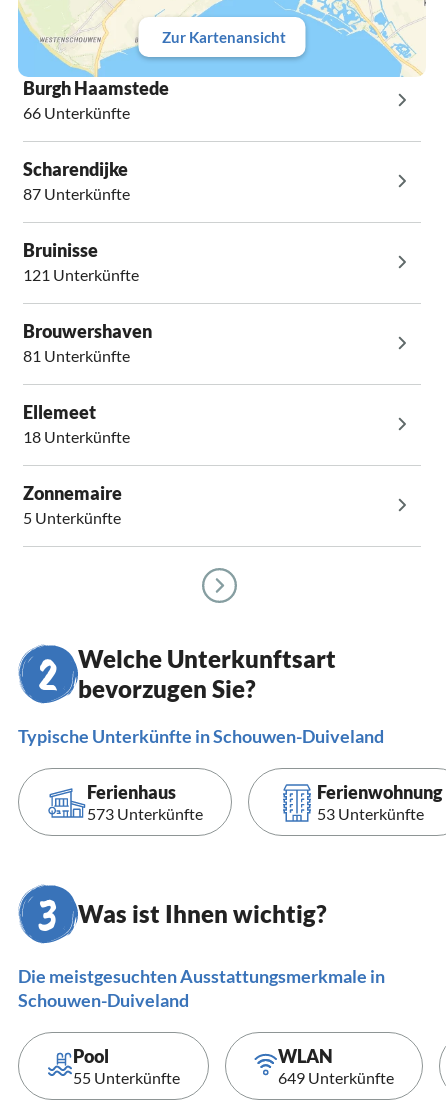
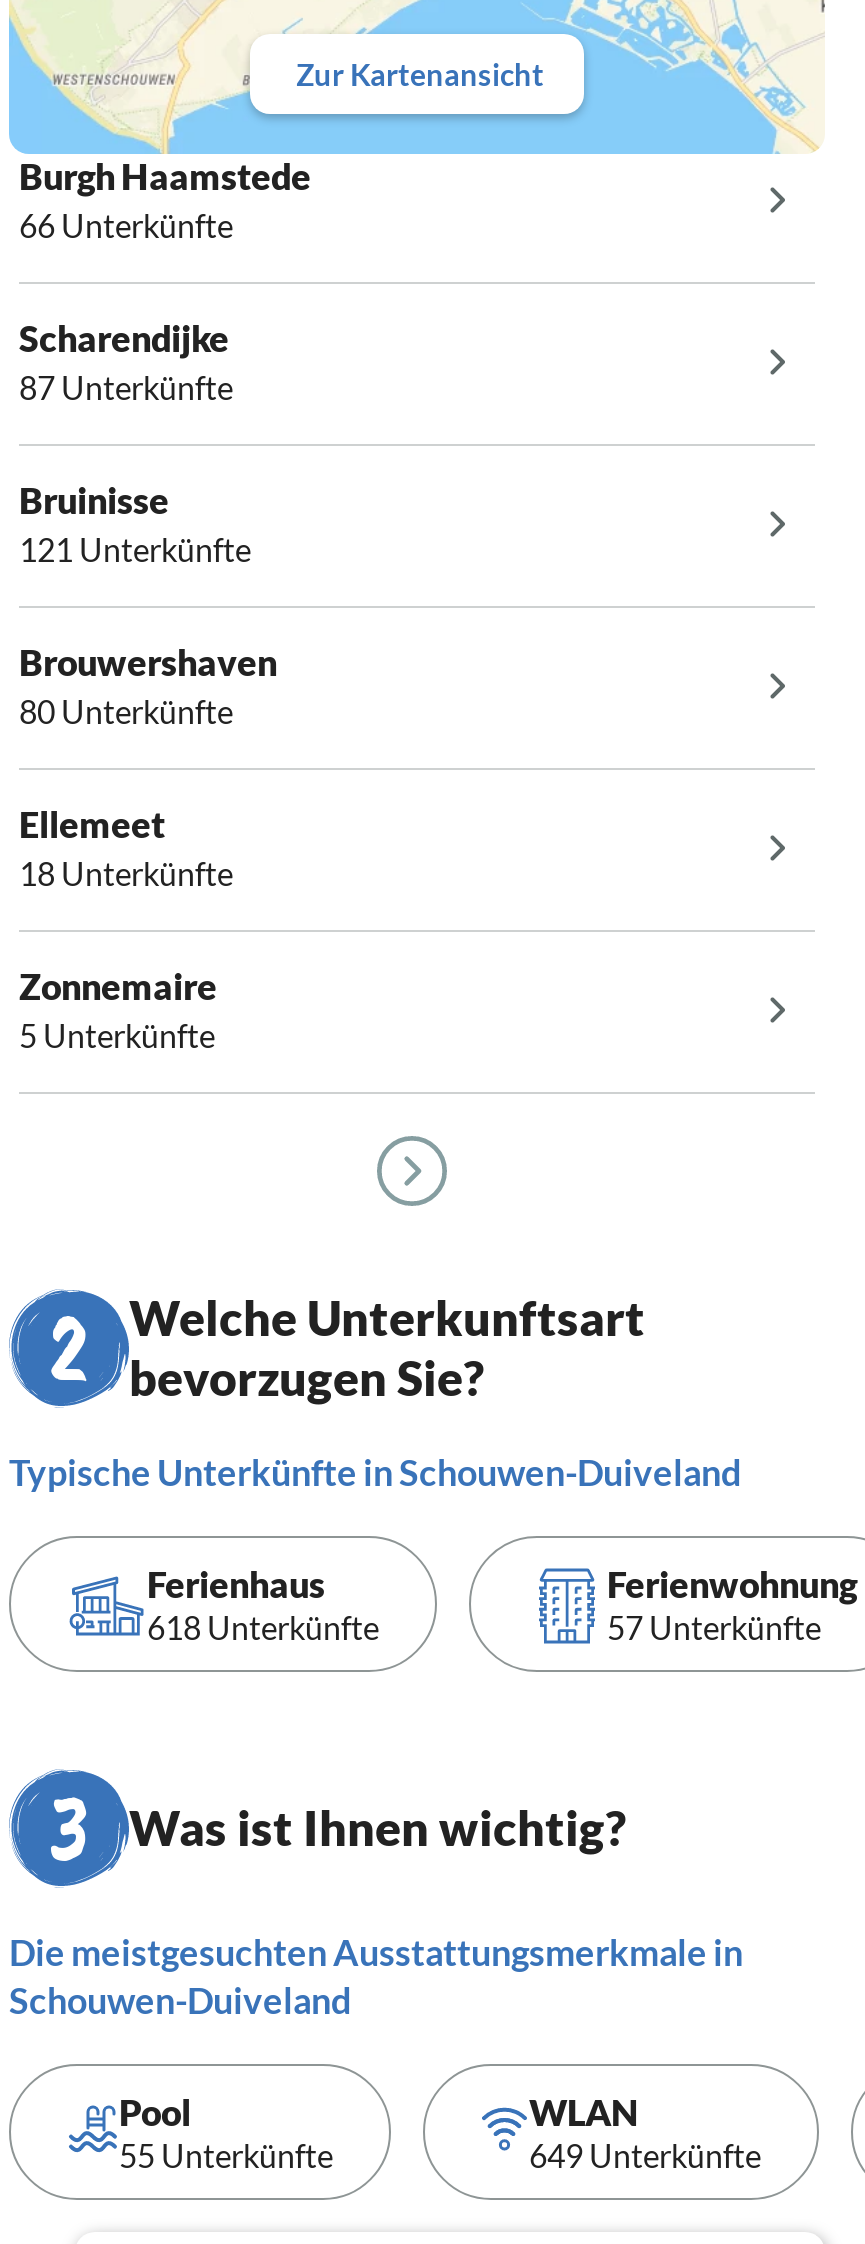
- 81 Unterkünfte
+ 80 Unterkünfte

- 573 Unterkünfte
+ 618 Unterkünfte

- 53 Unterkünfte
+ 57 Unterkünfte
